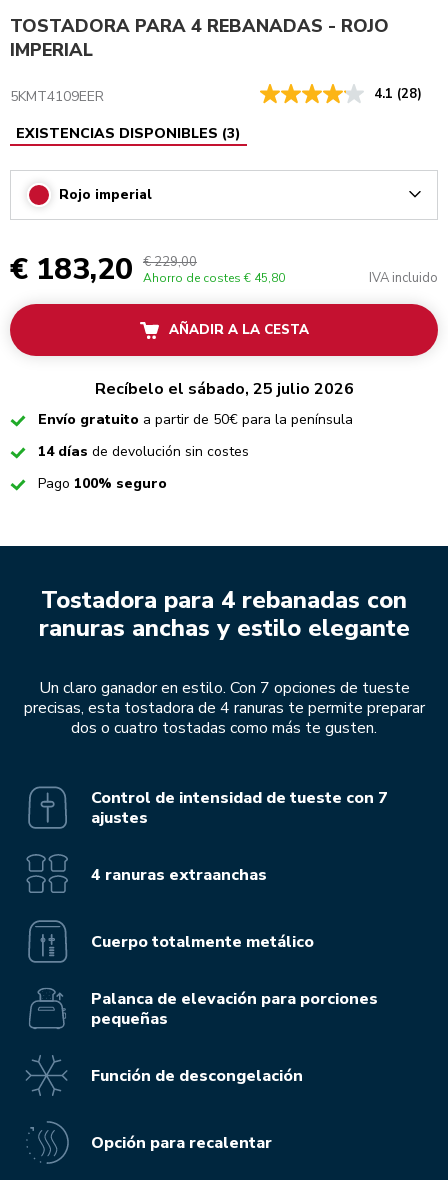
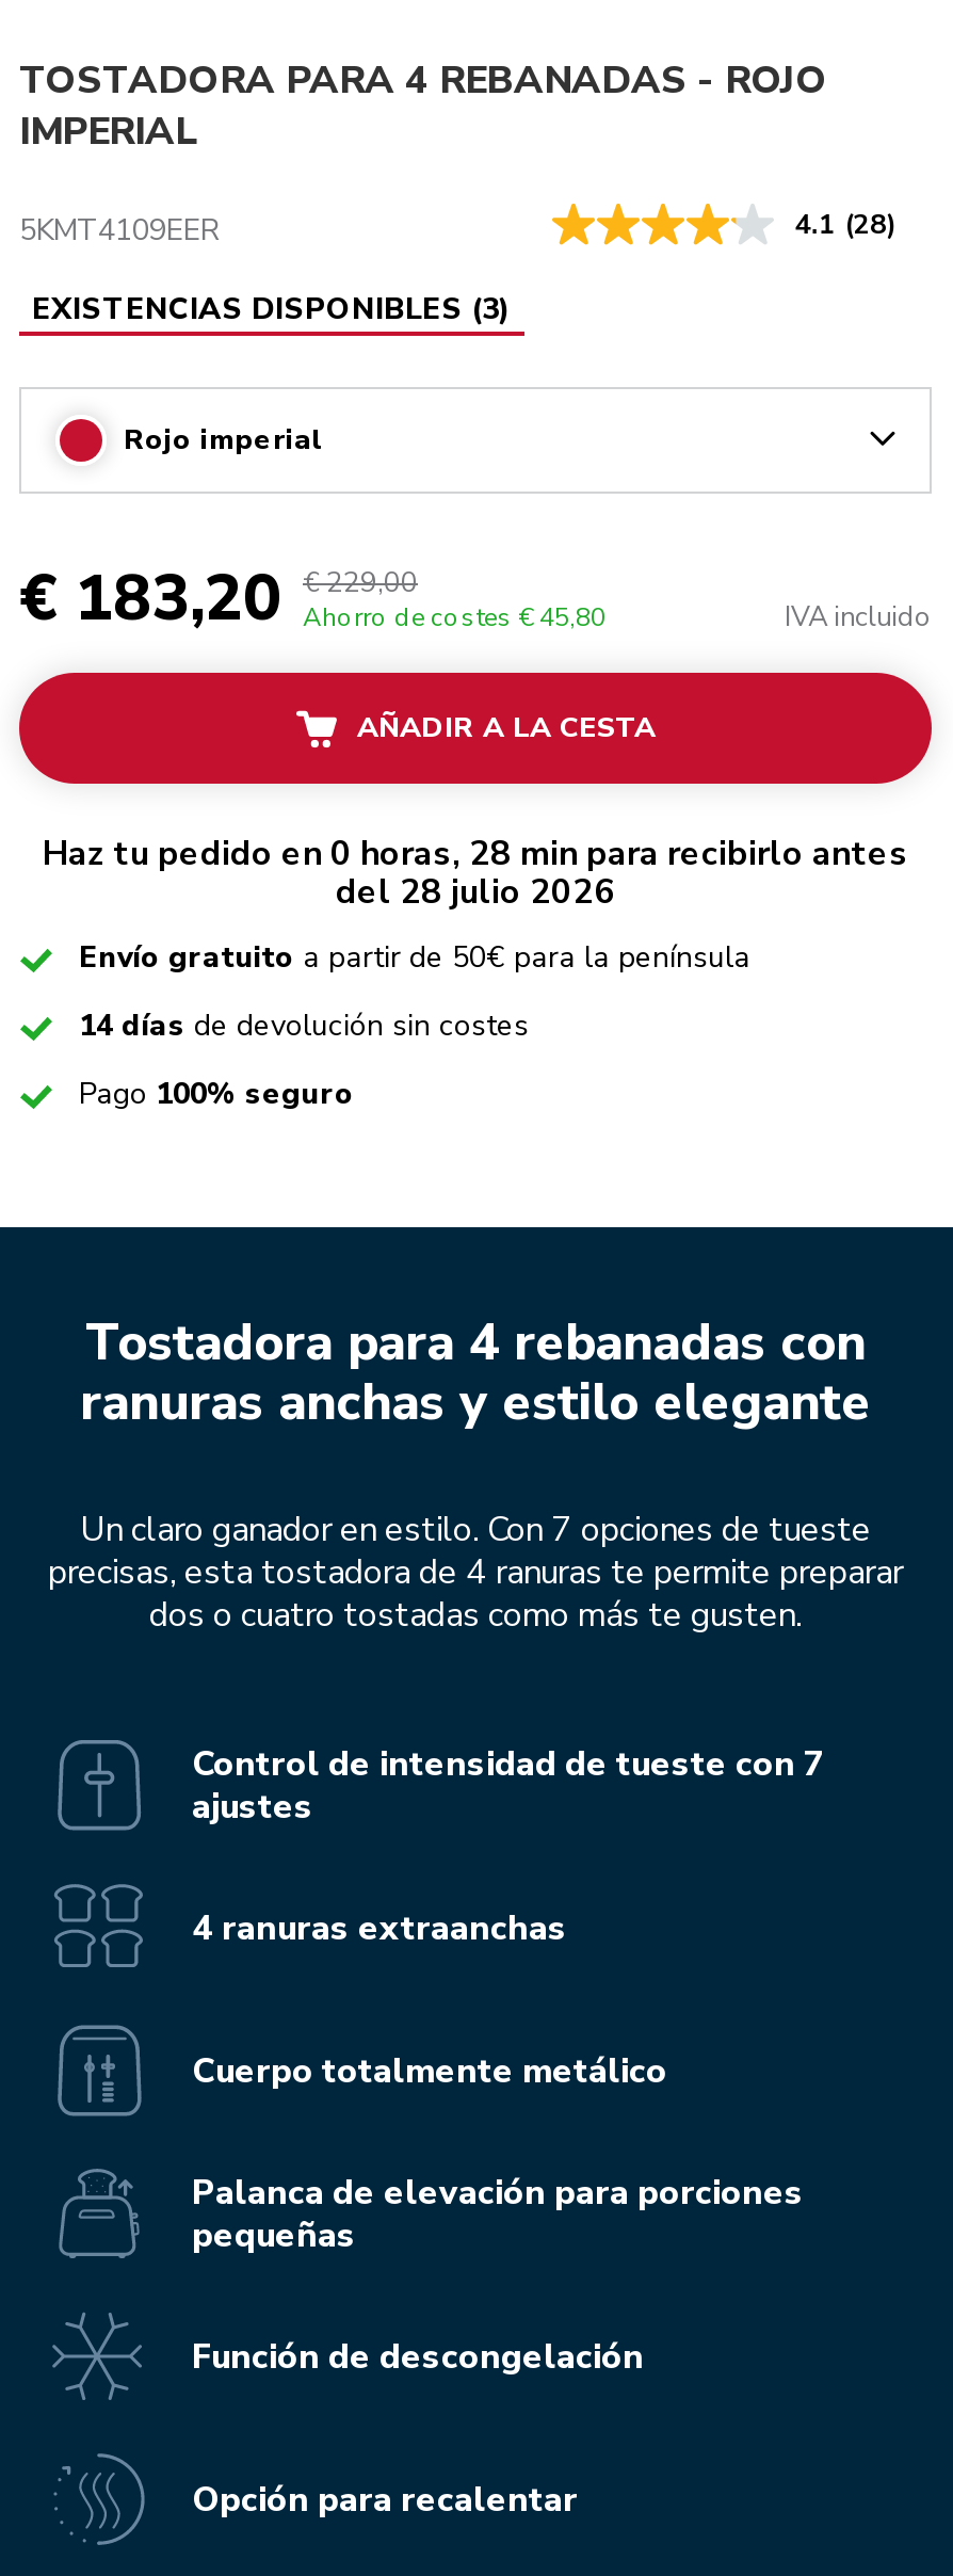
- Recíbelo el sábado, 25 julio 2026
+ Haz tu pedido en 0 horas, 28 min para recibirlo antes
+ del 28 julio 2026
